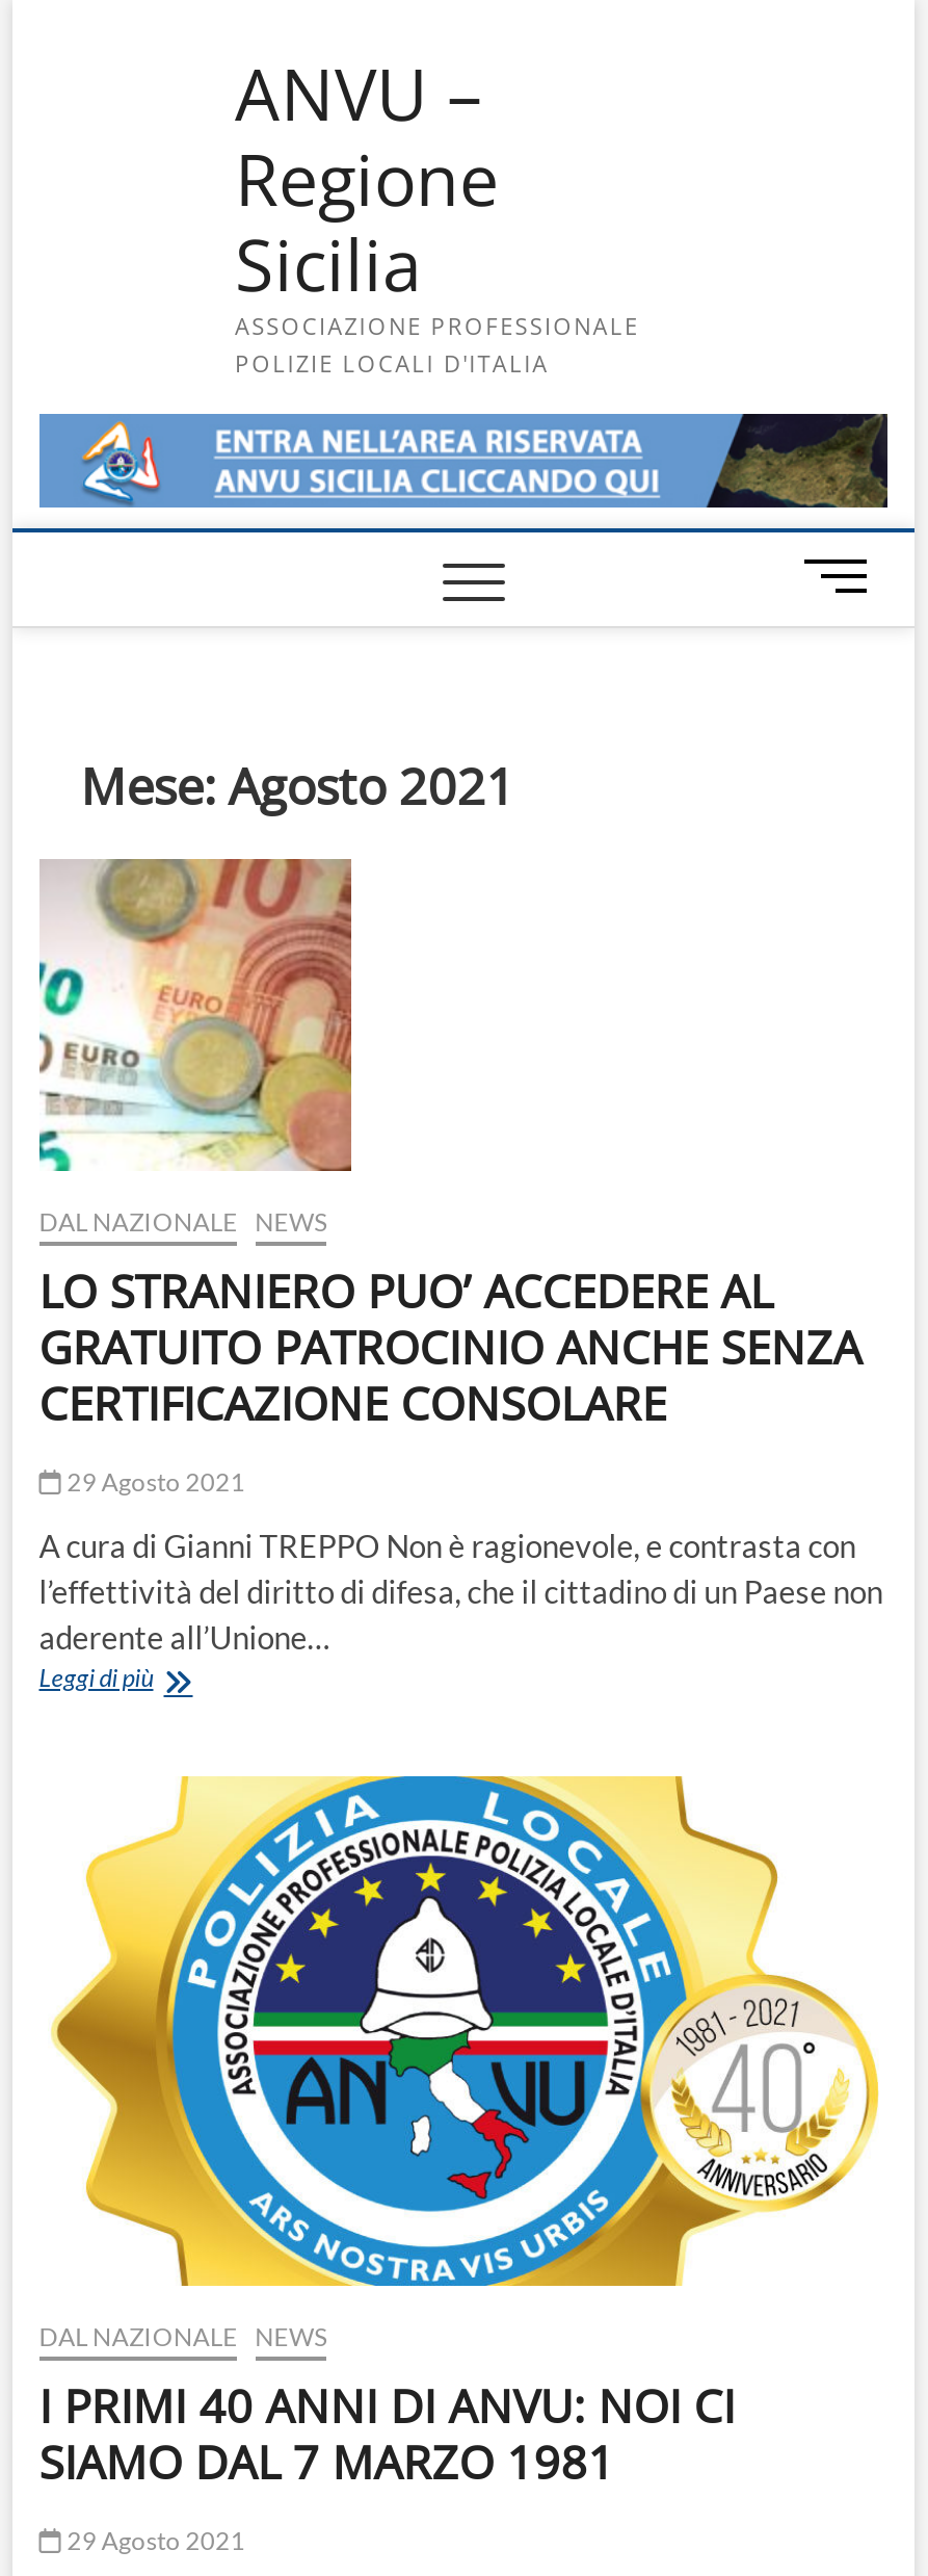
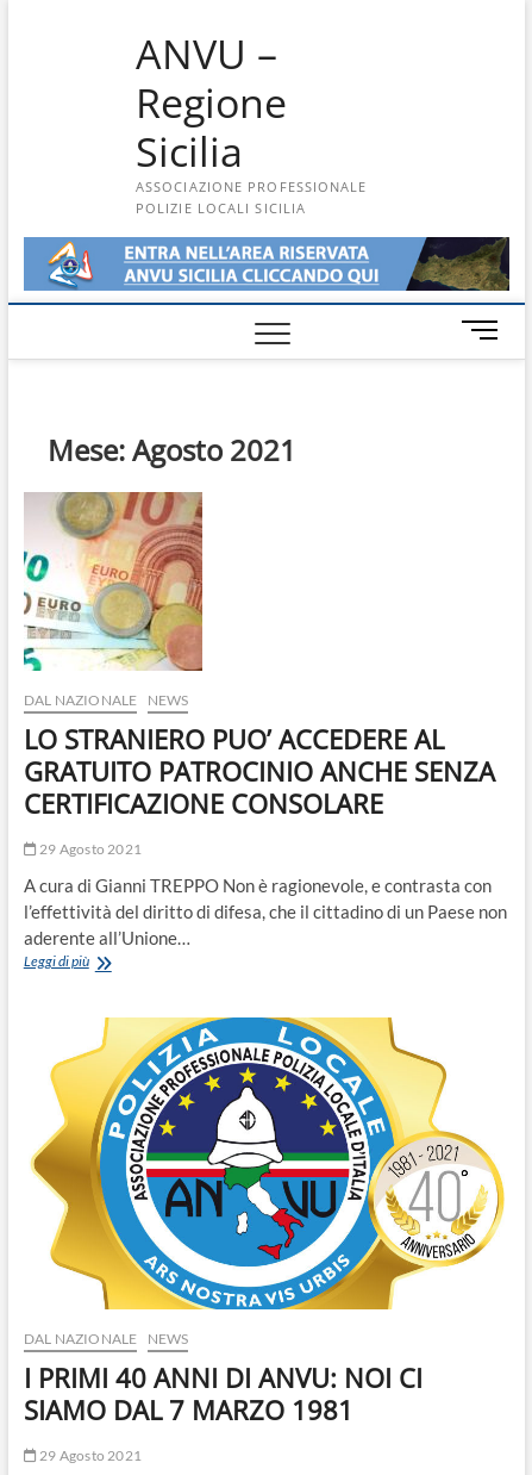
- POLIZIE LOCALI D'ITALIA
+ POLIZIE LOCALI SICILIA
